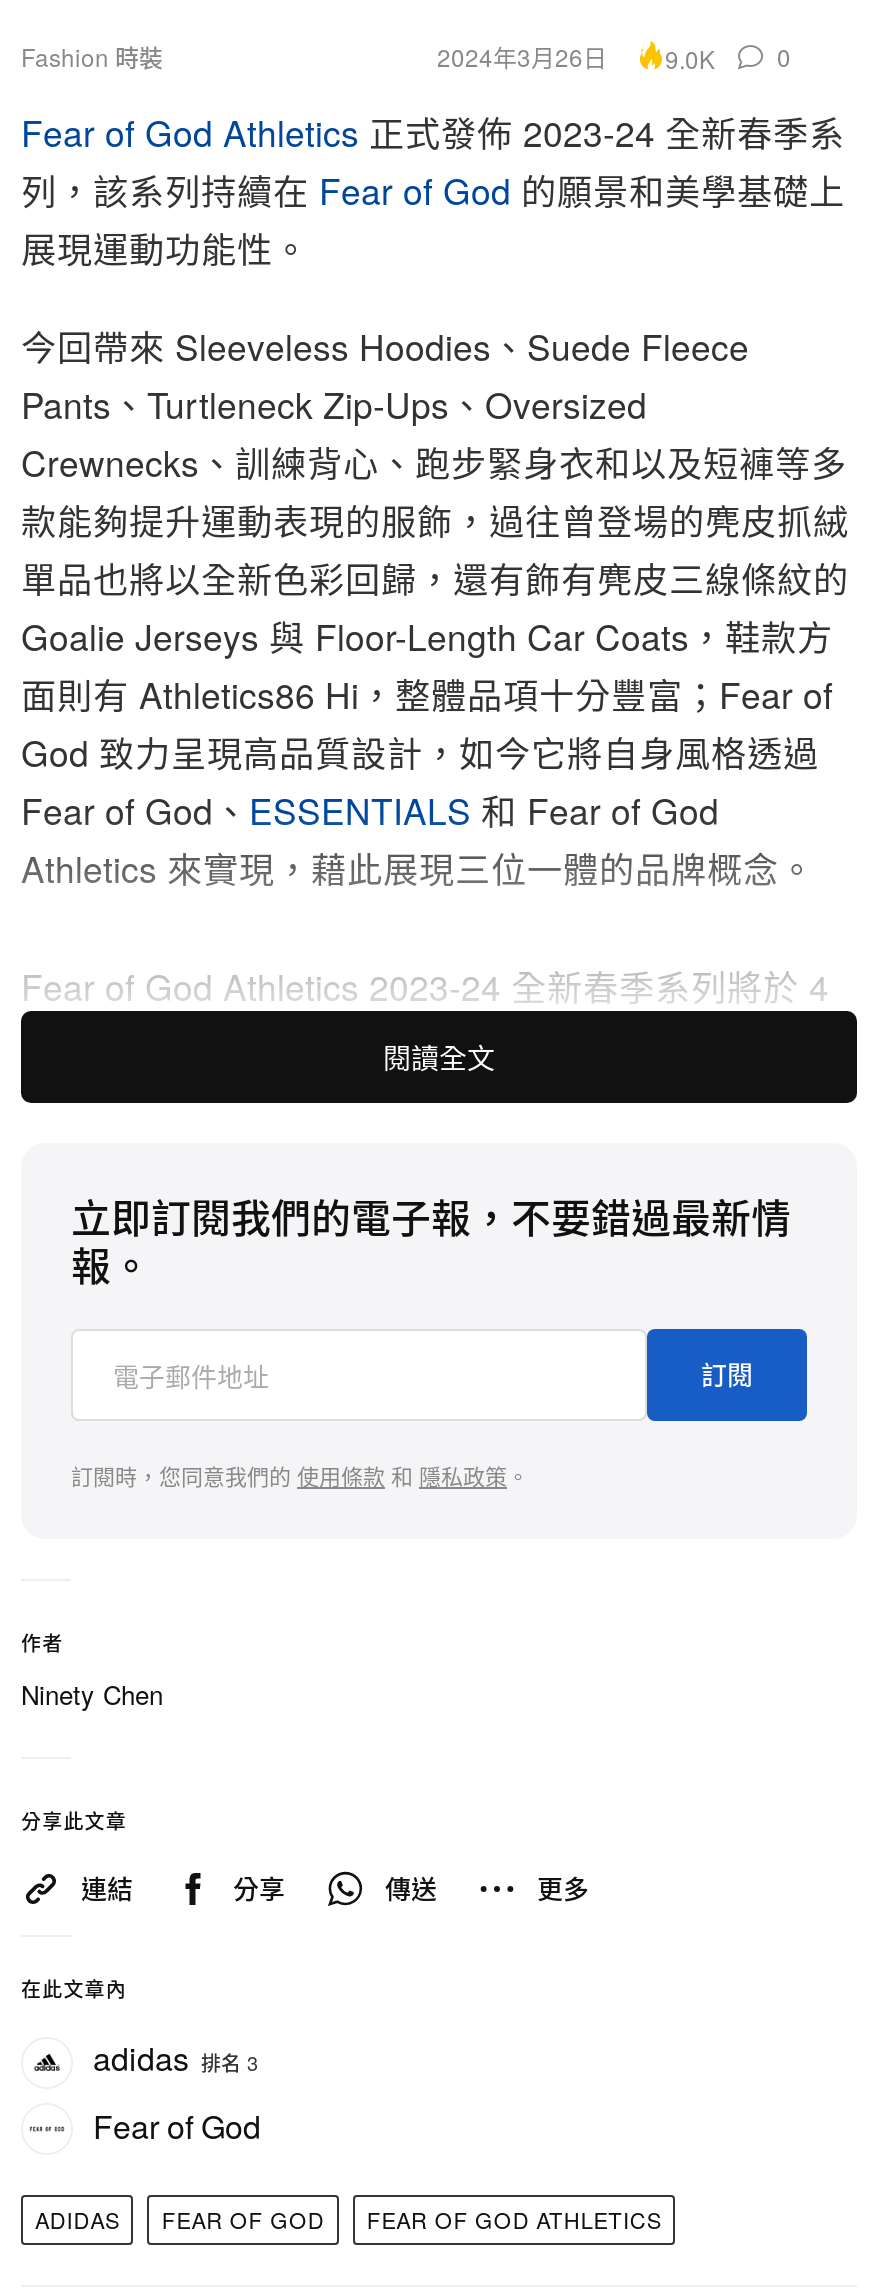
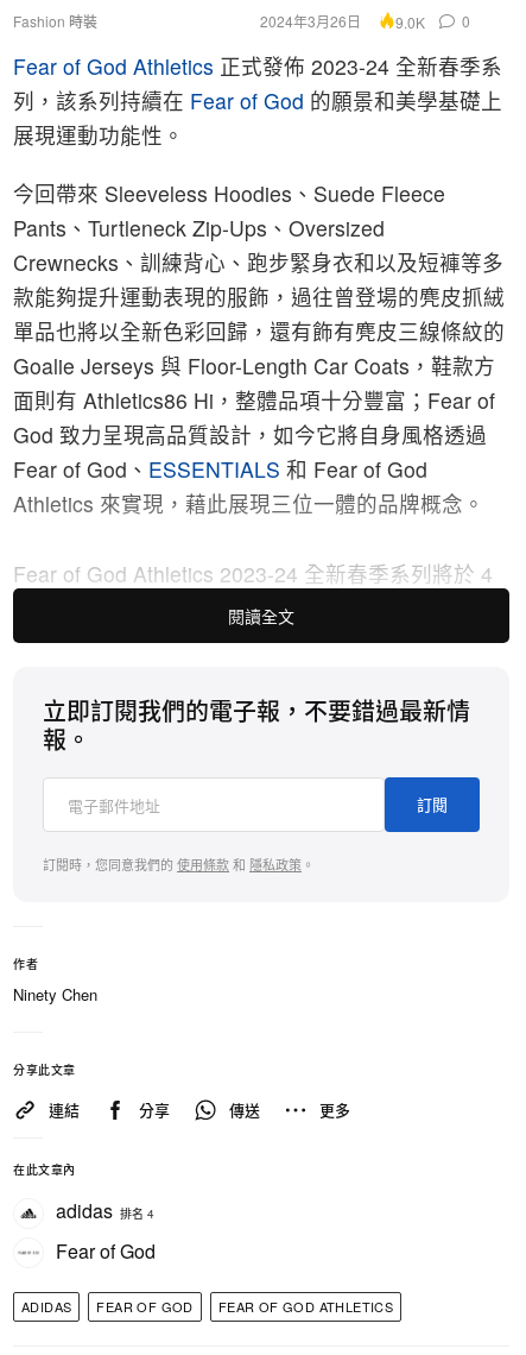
- adidas 排名 3
+ adidas 排名 4
